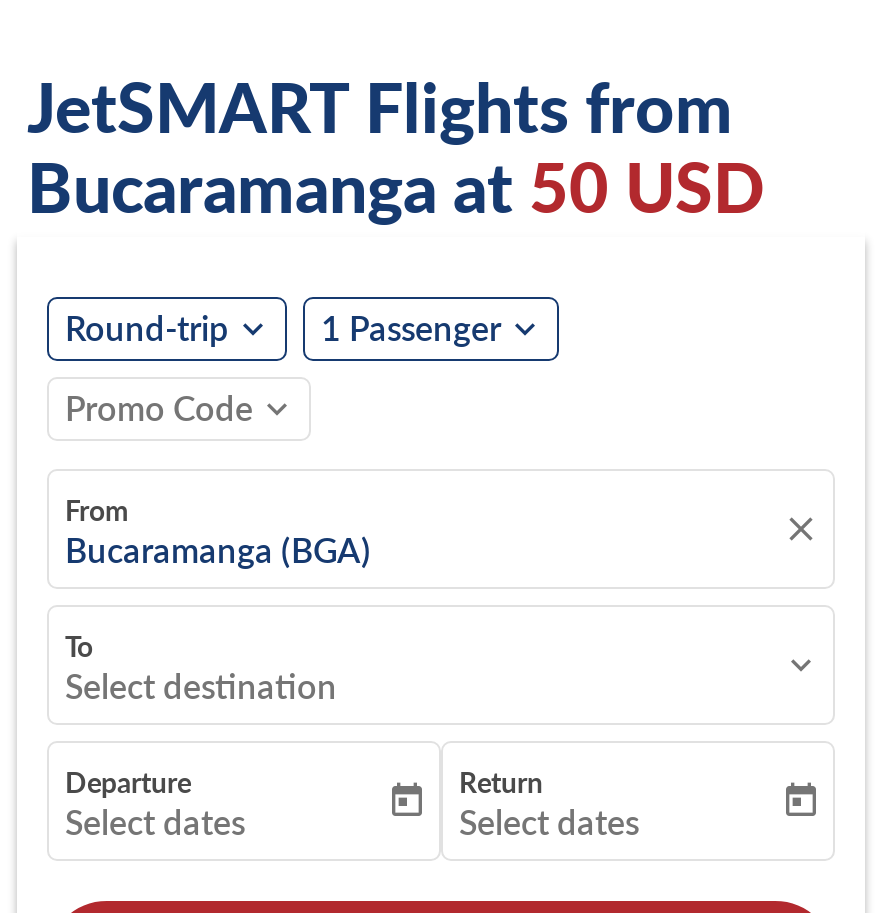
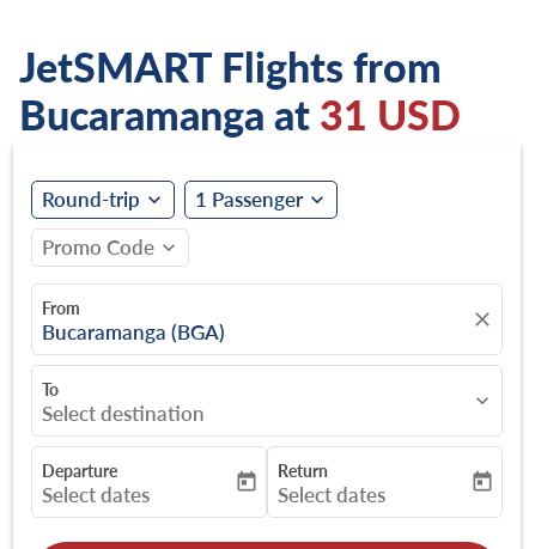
- Bucaramanga at 50 USD
+ Bucaramanga at 31 USD
